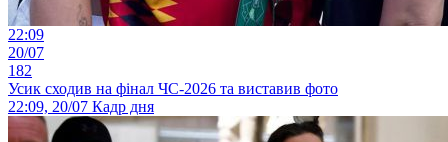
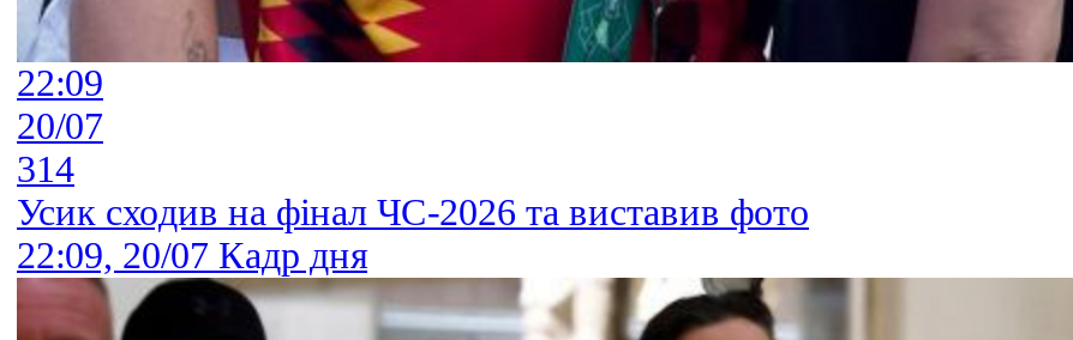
- 182
+ 314
